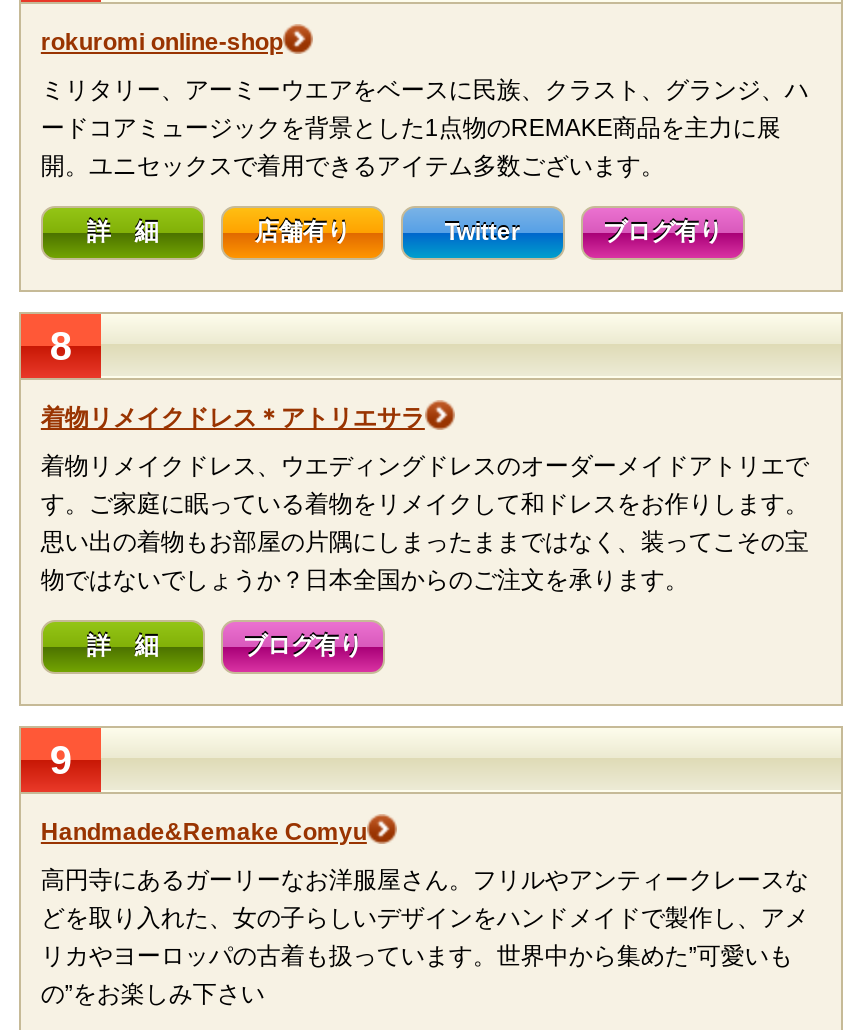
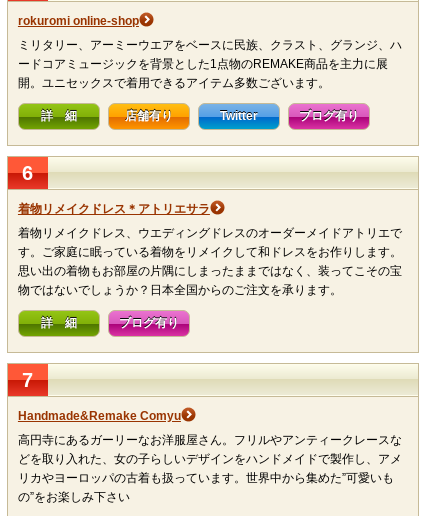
- 8
+ 6

- 9
+ 7
